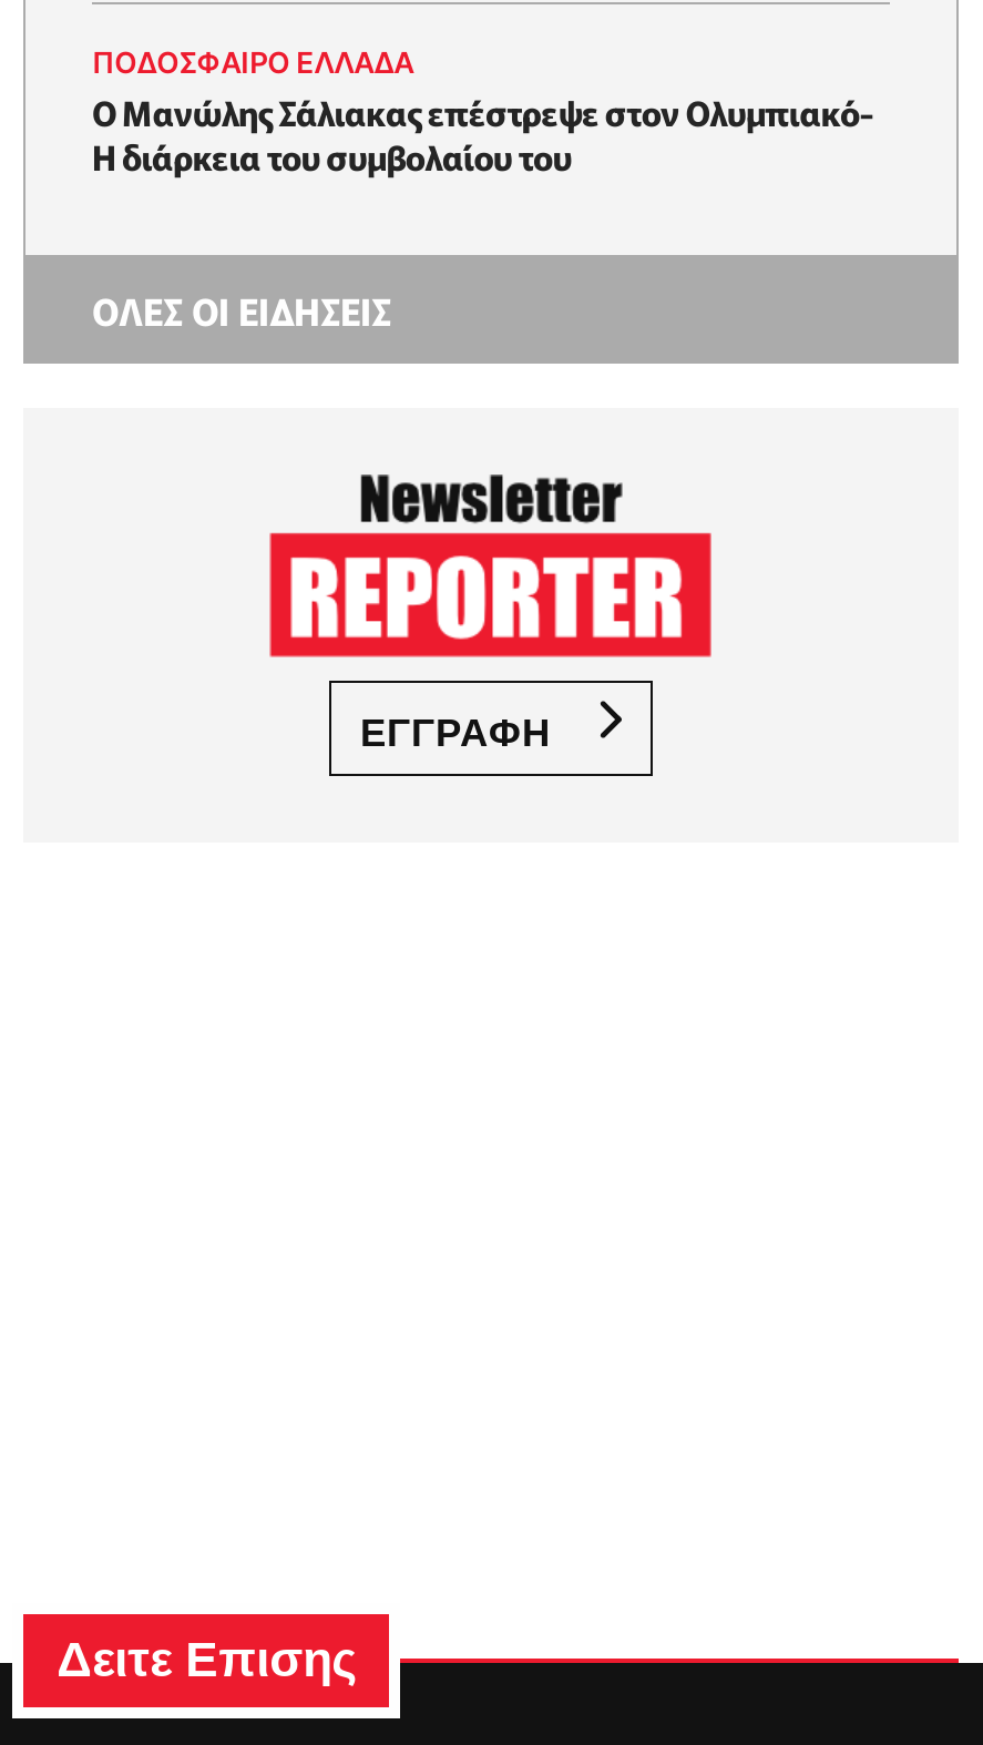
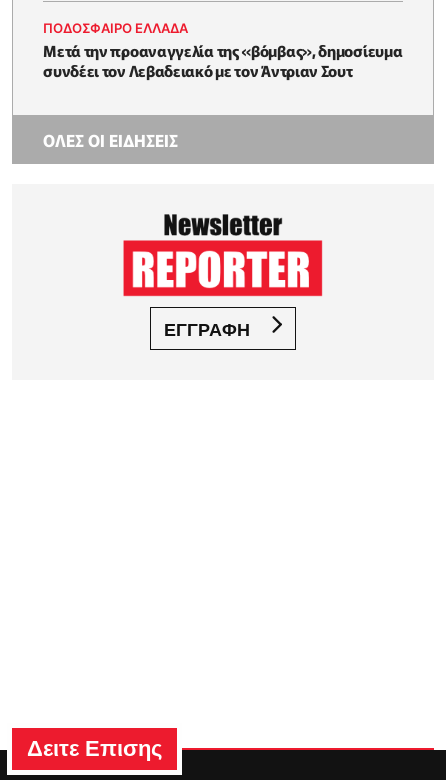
- Ο Μανώλης Σάλιακας επέστρεψε στον Ολυμπιακό-
- Η διάρκεια του συμβολαίου του
+ Μετά την προαναγγελία της «βόμβας», δημοσίευμα
+ συνδέει τον Λεβαδειακό με τον Άντριαν Σουτ
